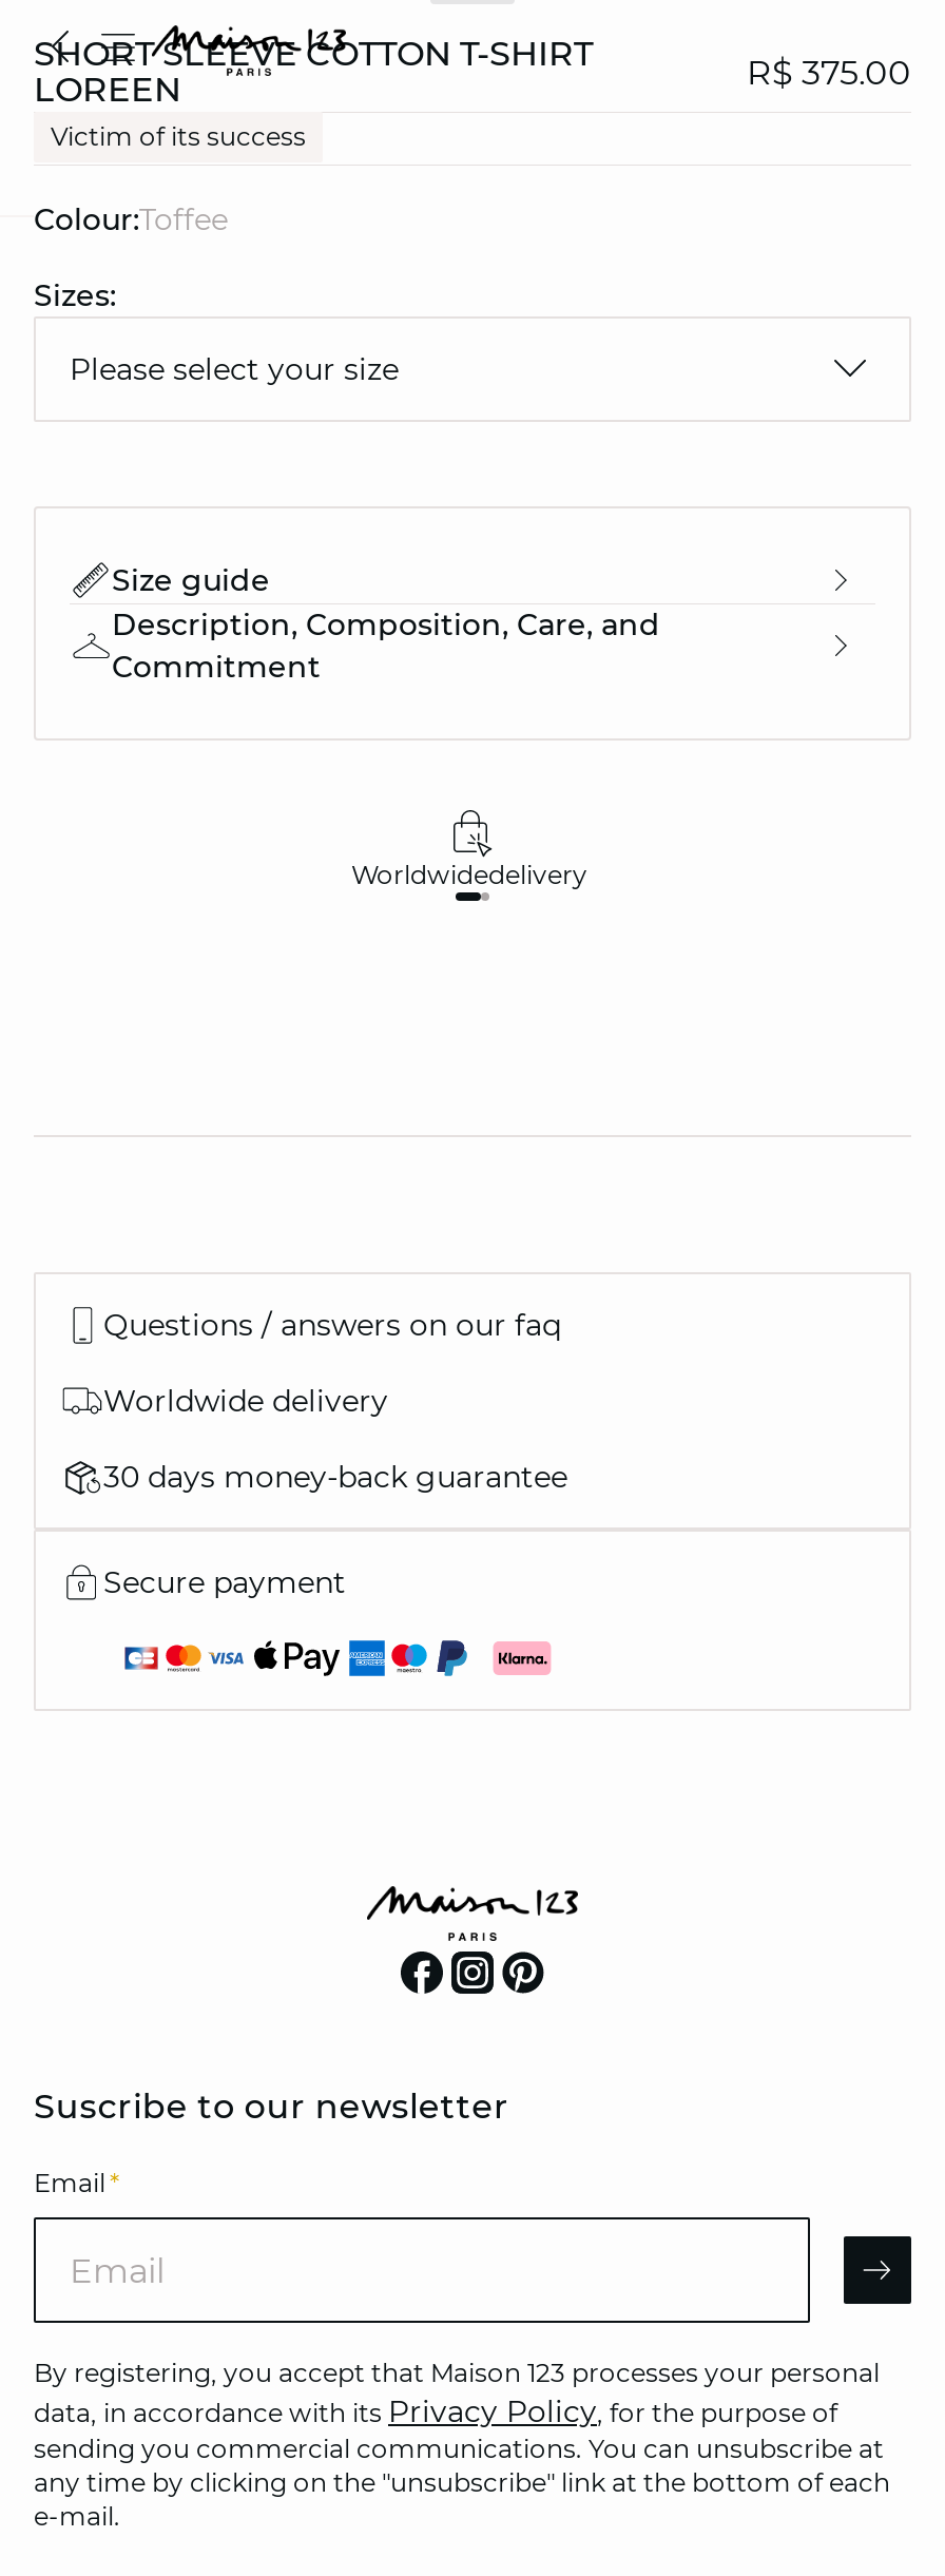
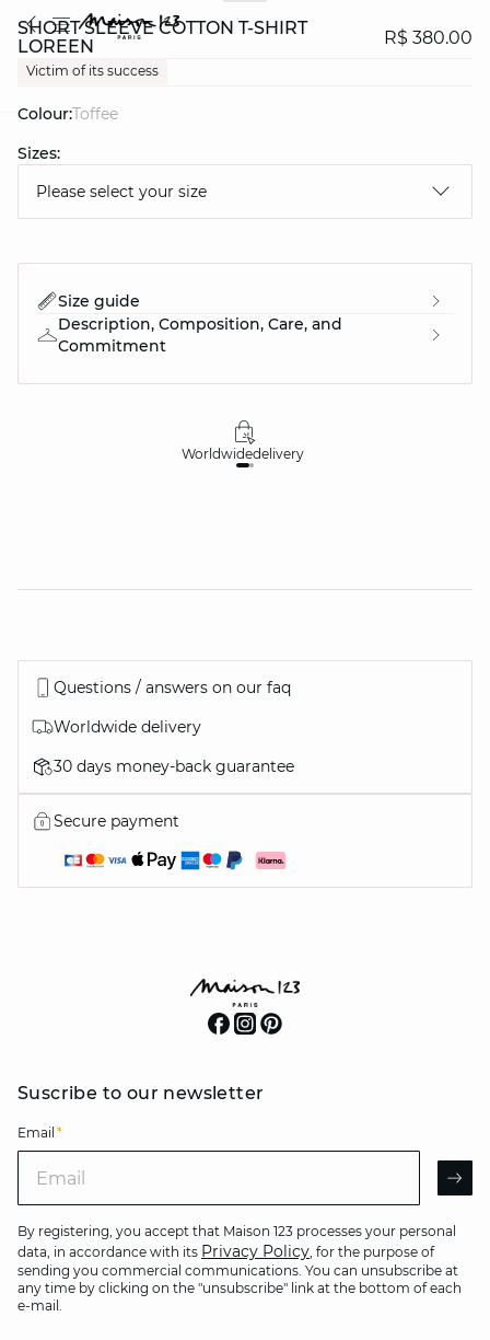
- R$ 375.00
+ R$ 380.00
